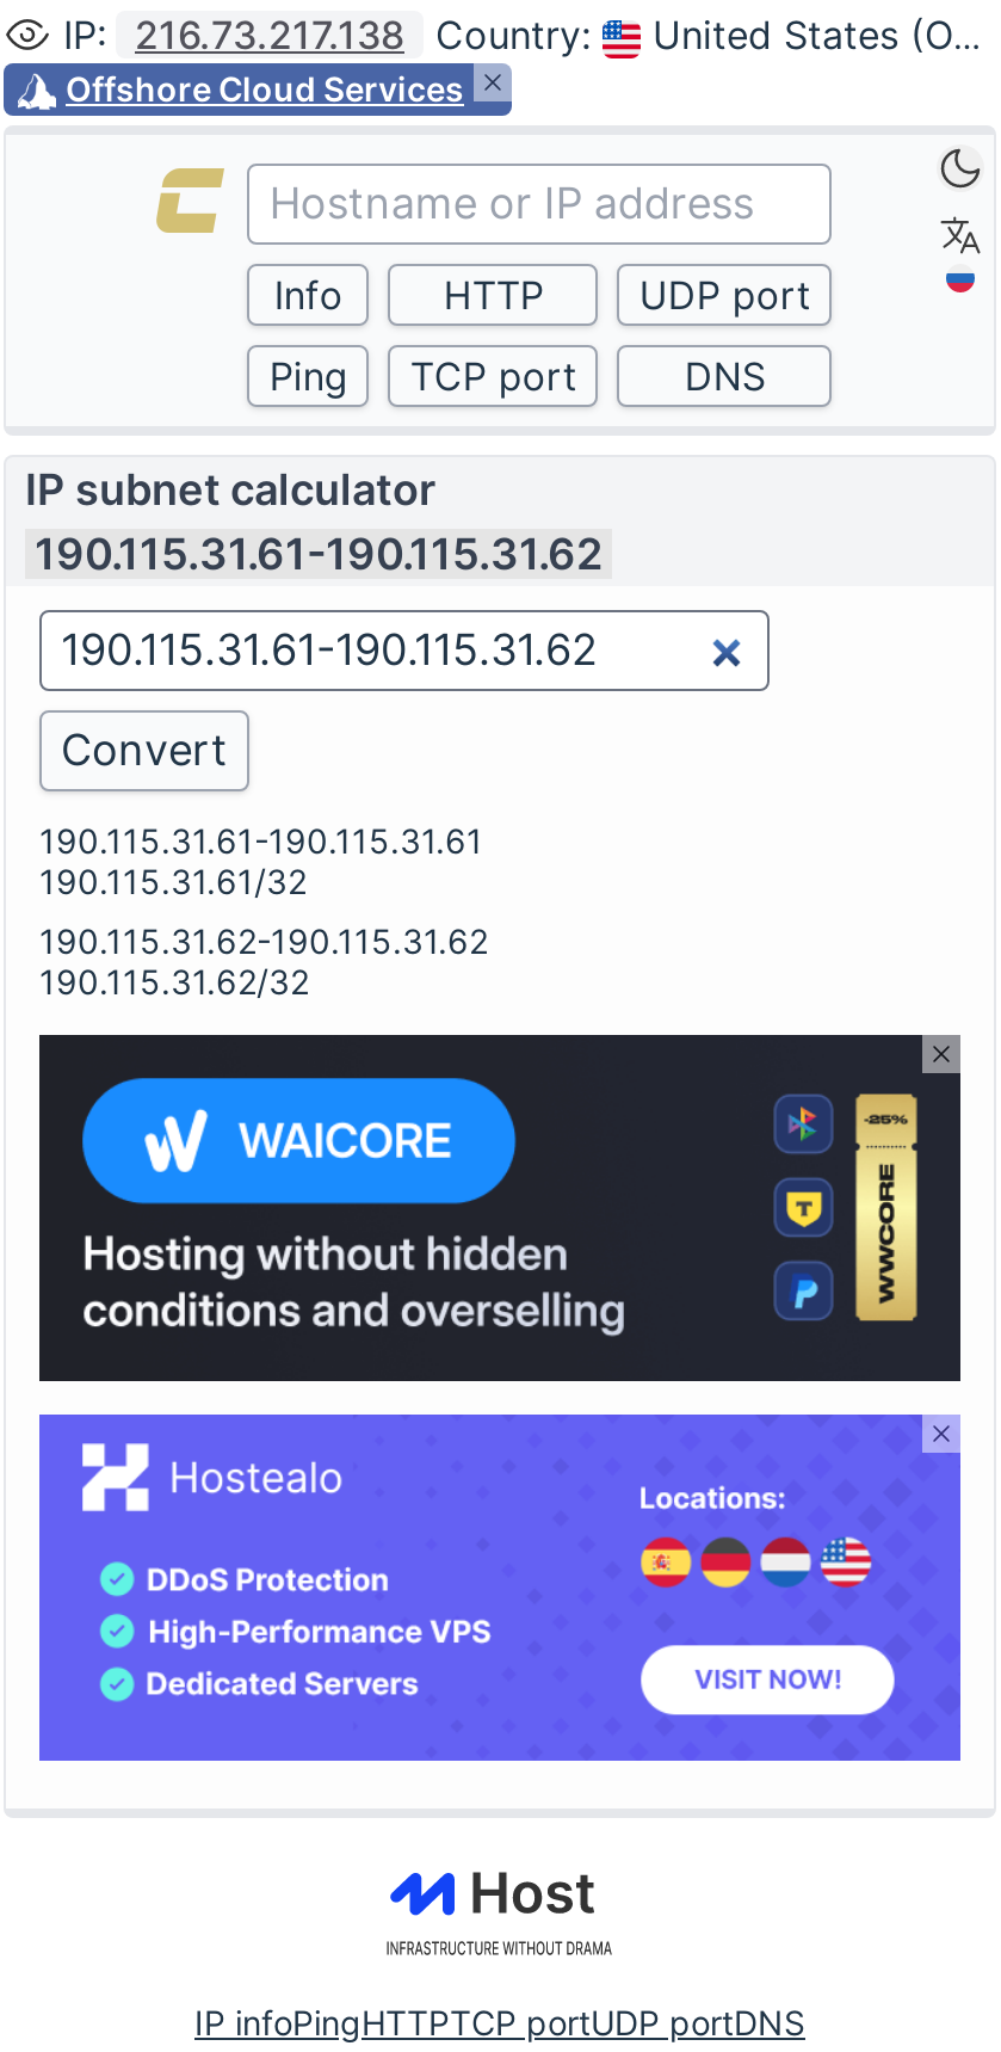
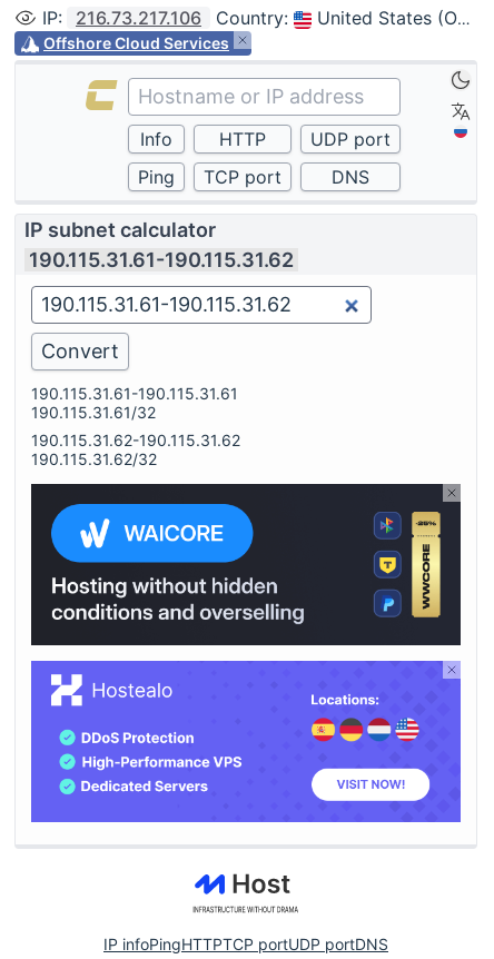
- IP: 216.73.217.138
+ IP: 216.73.217.106
